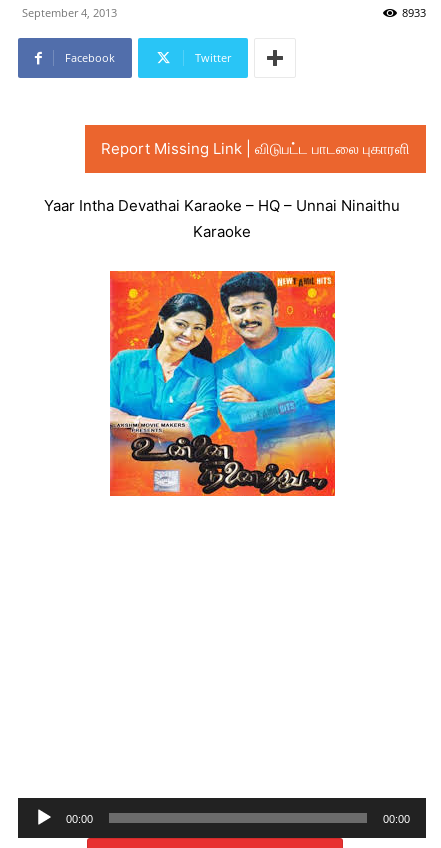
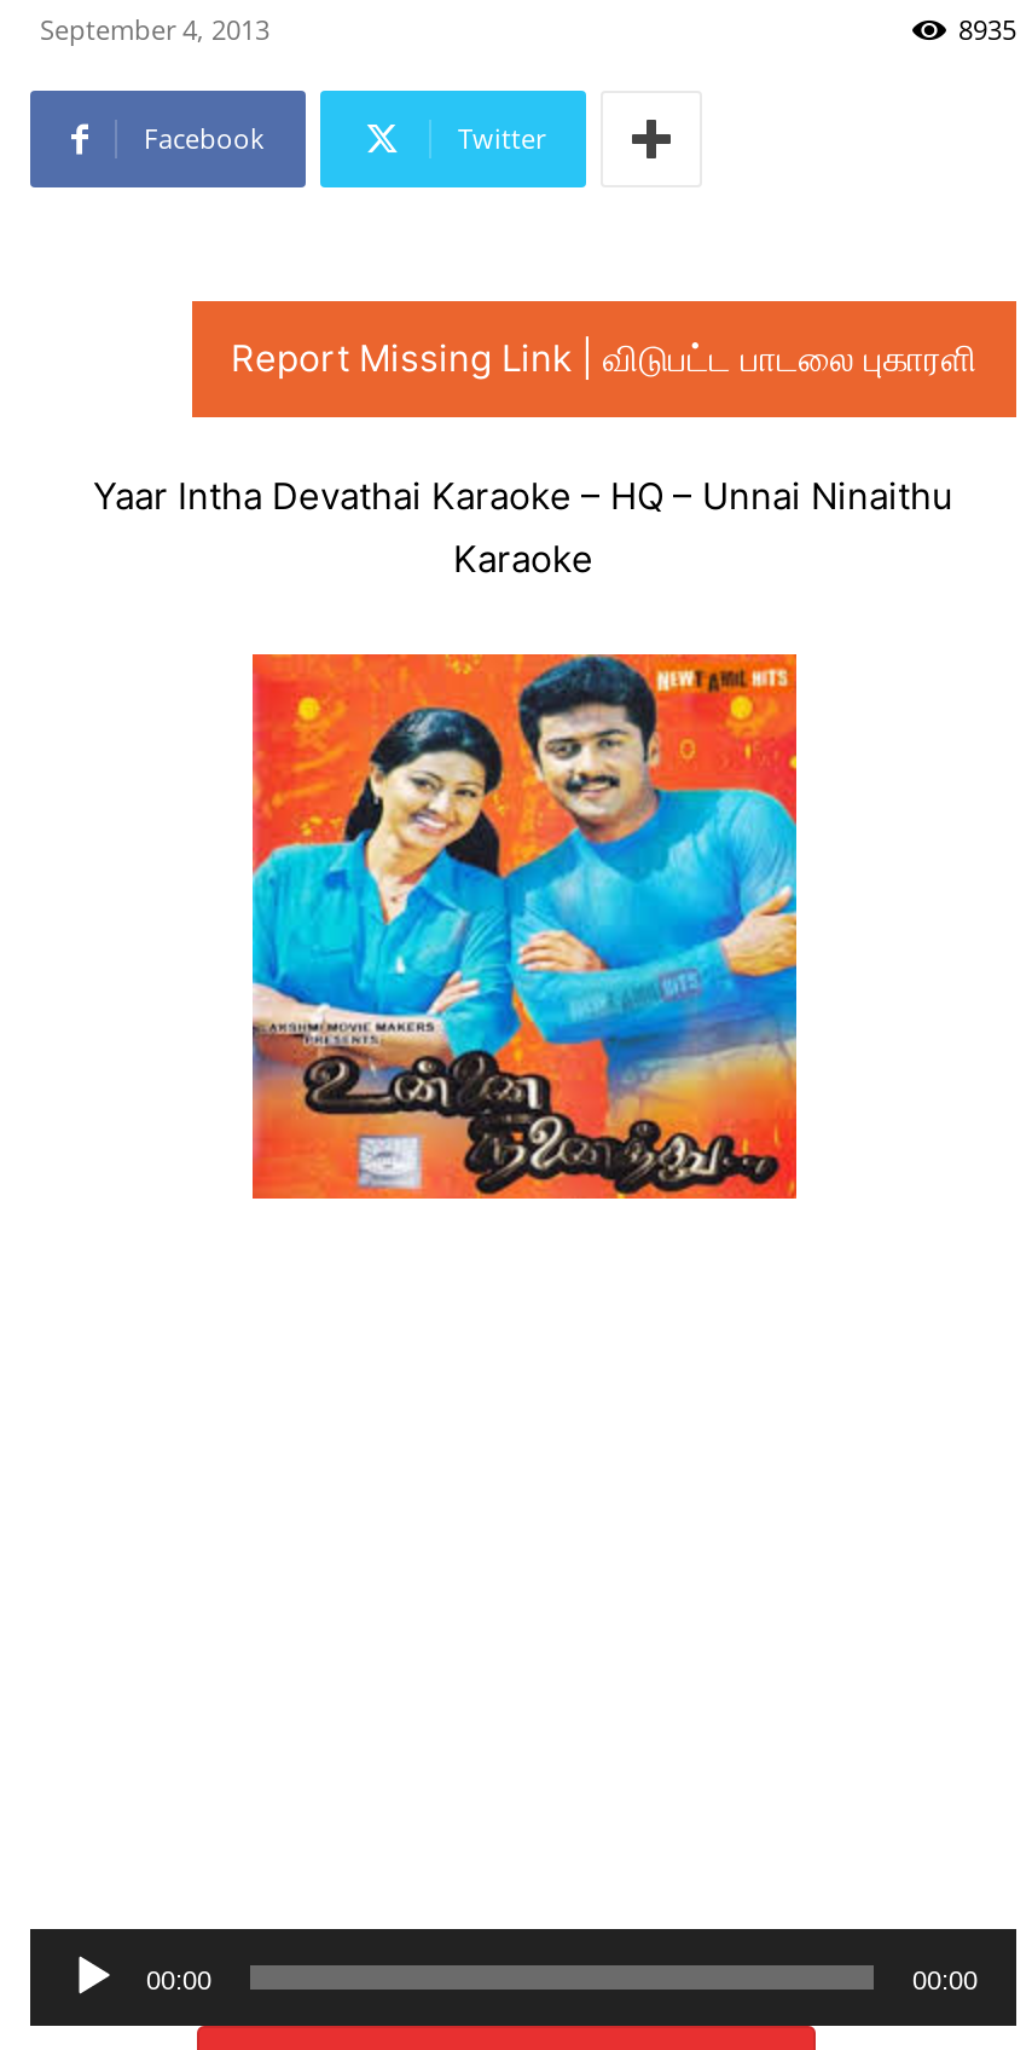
- 8933
+ 8935
